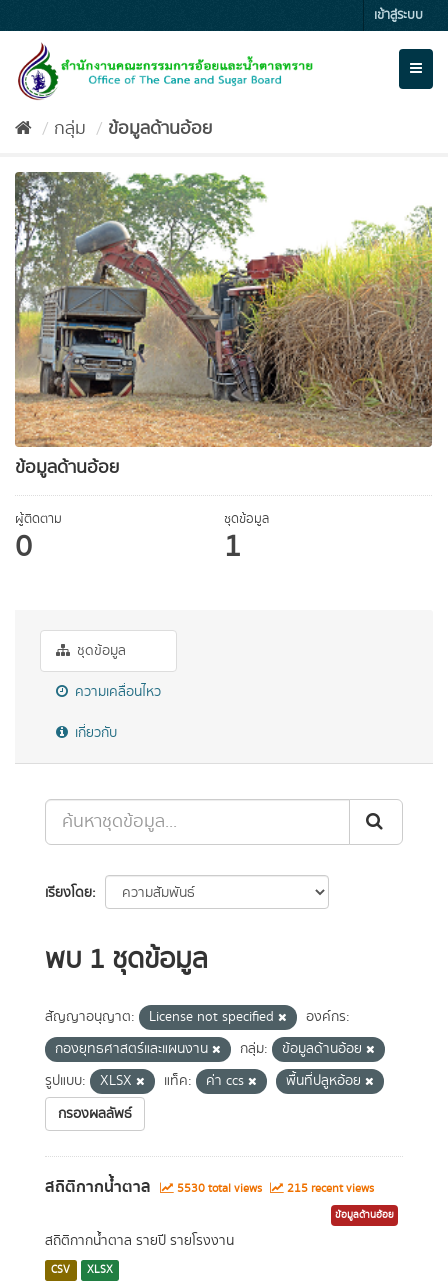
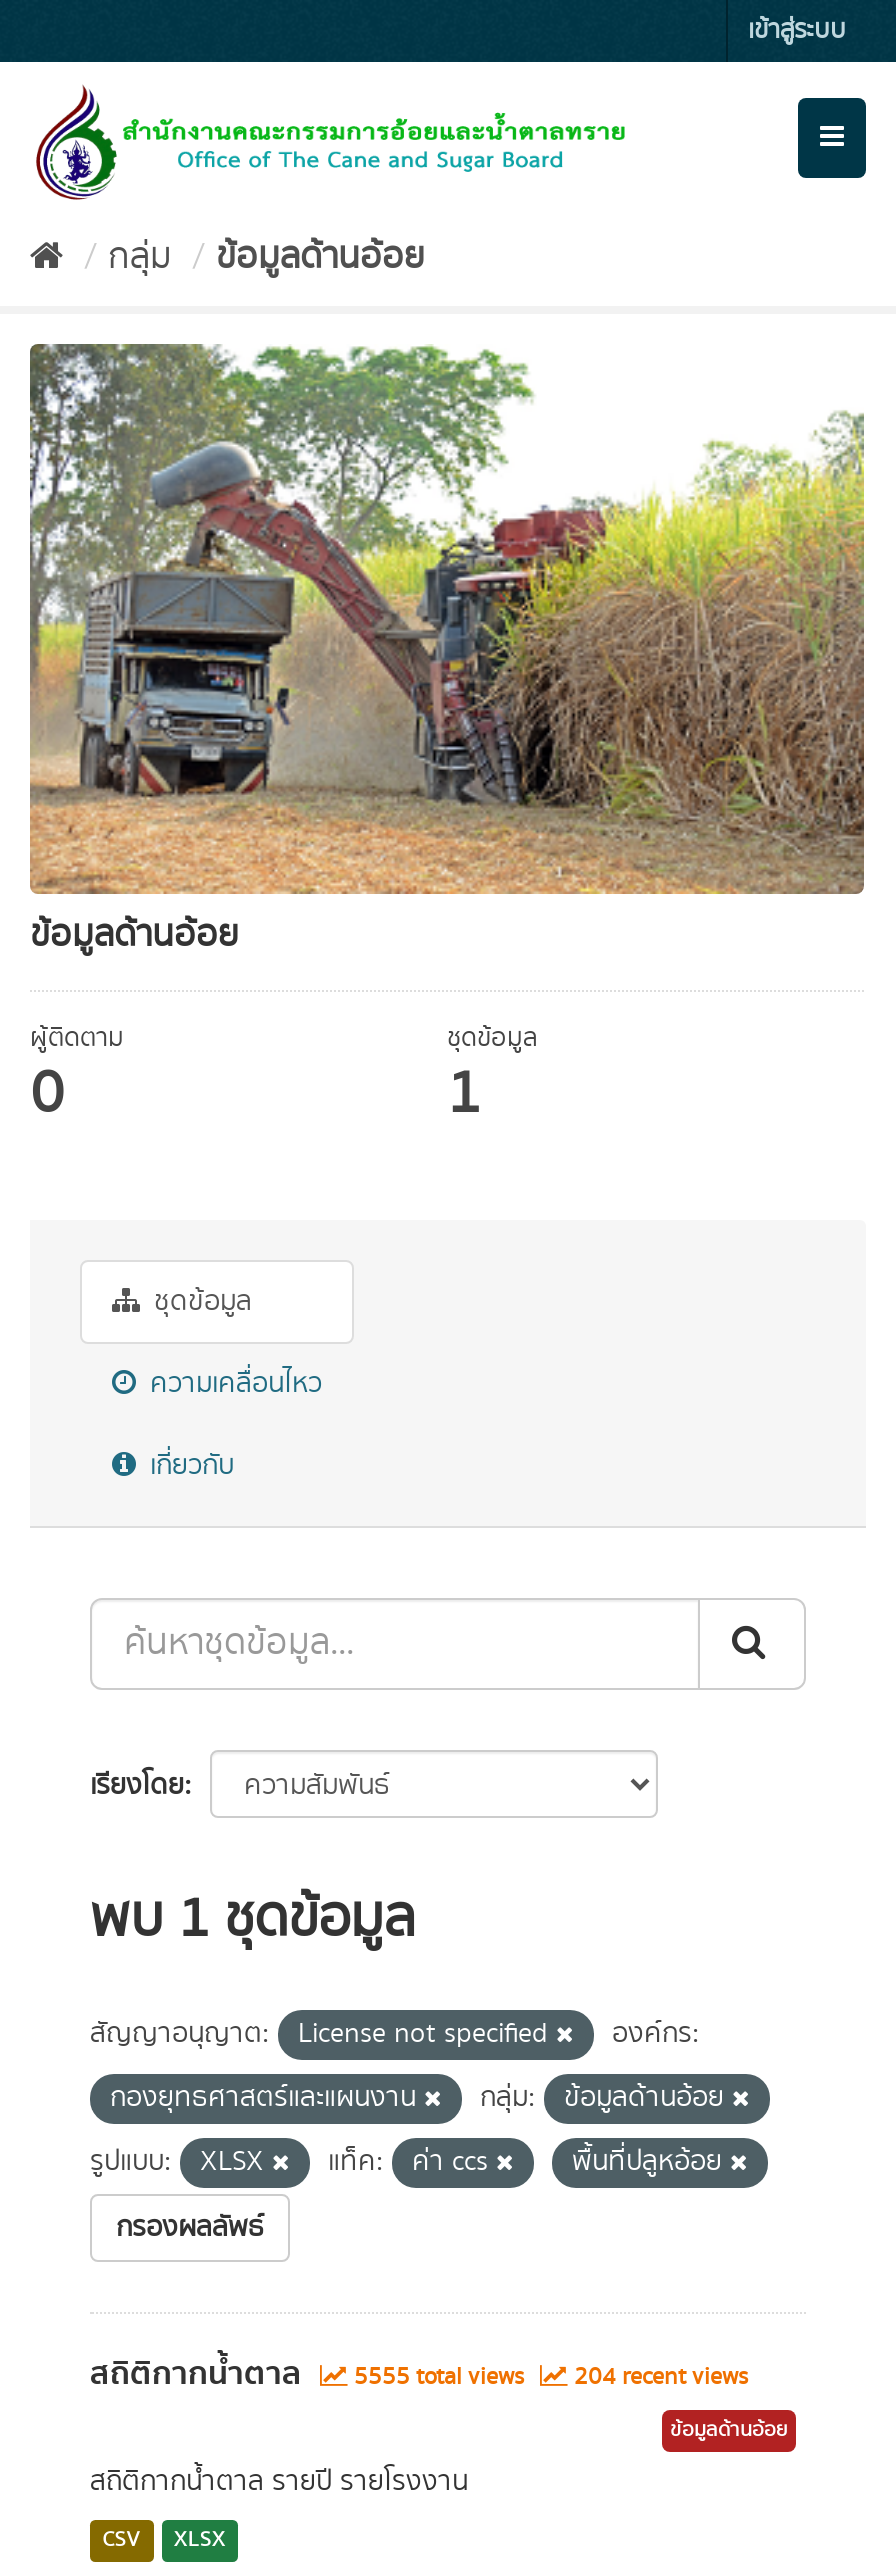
- 5530 total views
+ 5555 total views

- 215 recent views
+ 204 recent views
